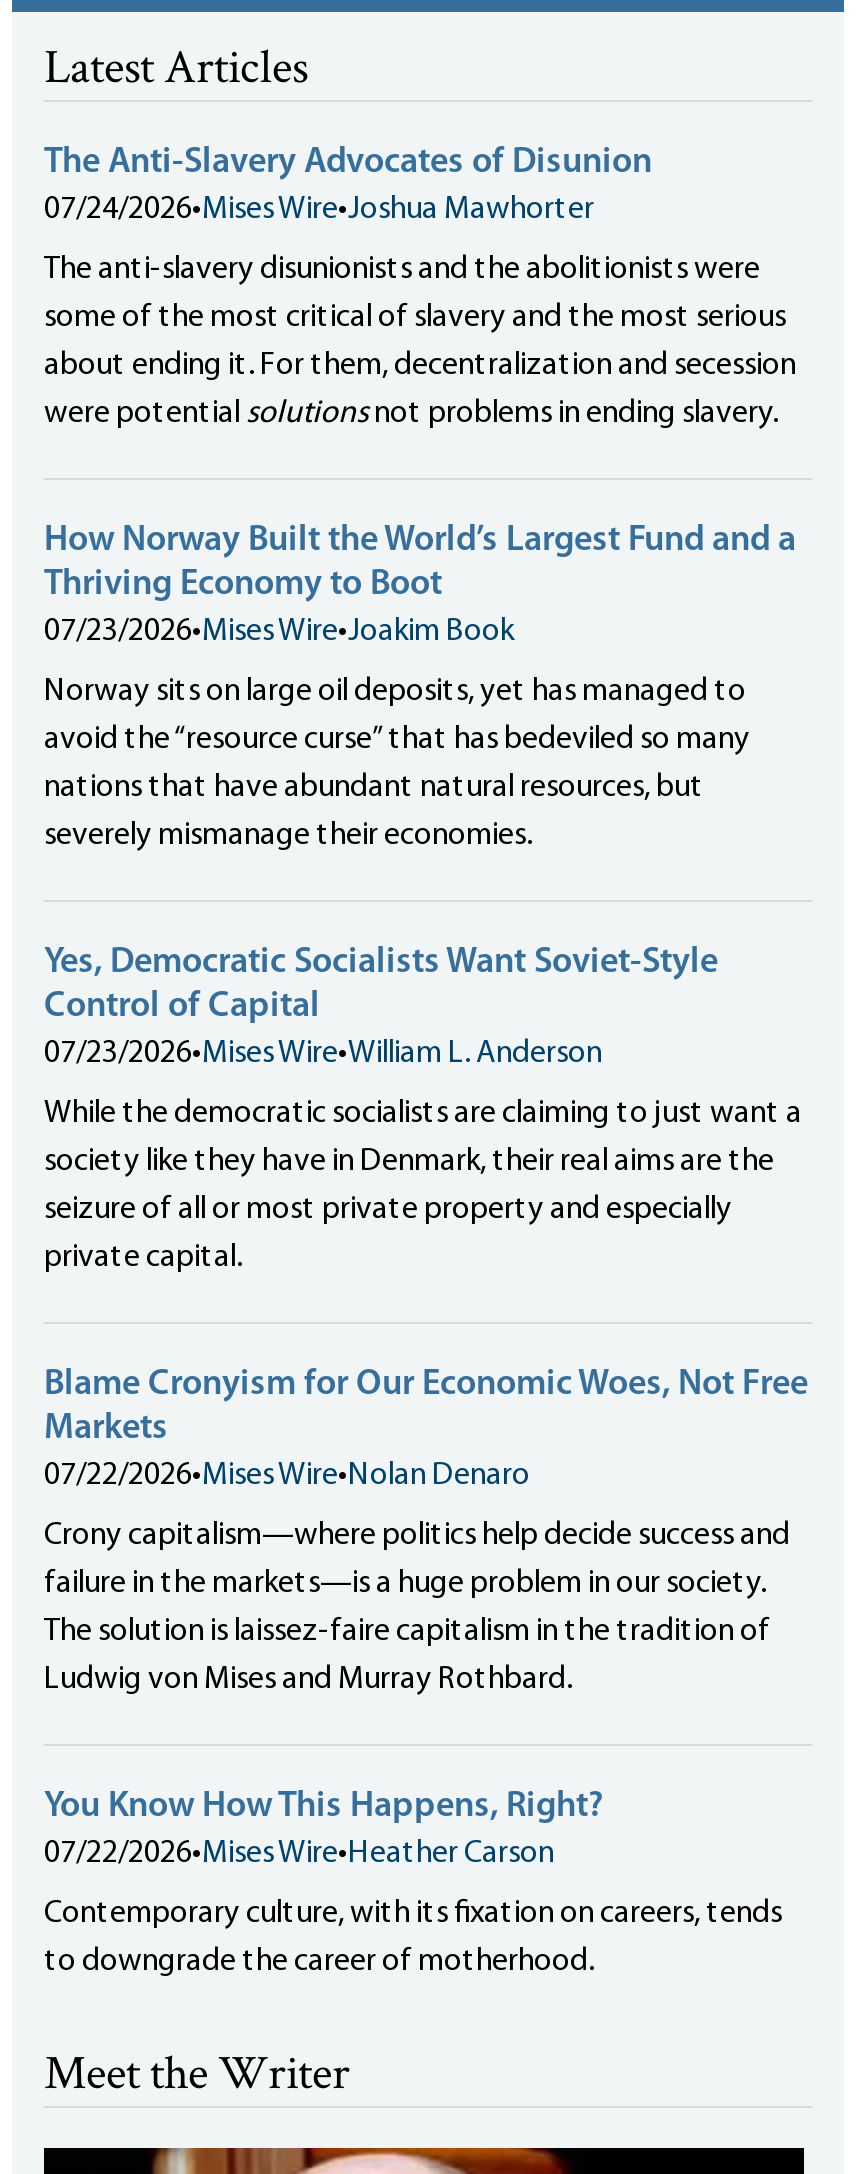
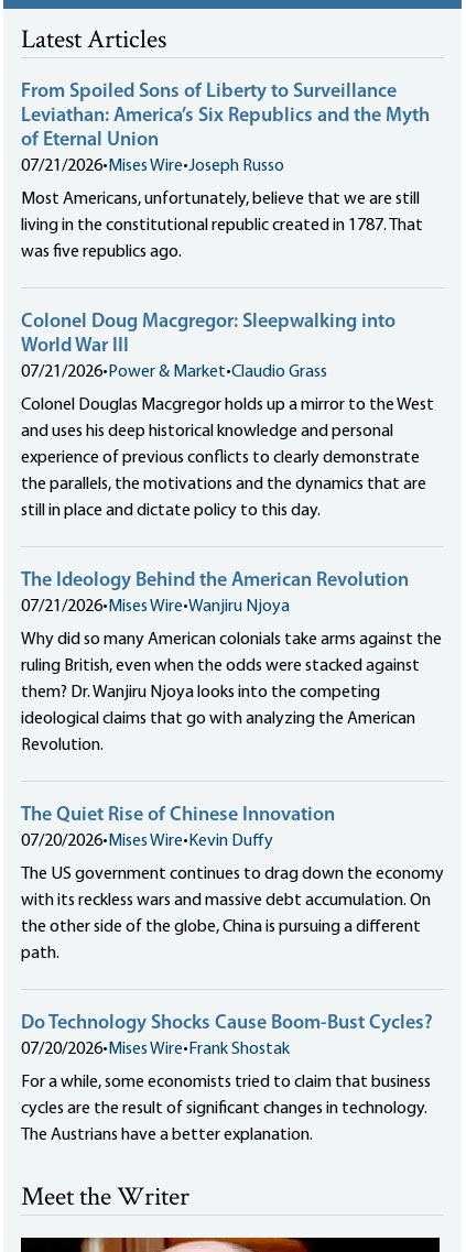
- The Anti-Slavery Advocates of Disunion
- 07/24/2026•Mises Wire•Joshua Mawhorter
- The anti-slavery disunionists and the abolitionists were
- some of the most critical of slavery and the most serious
- about ending it. For them, decentralization and secession
- were potential solutions not problems in ending slavery.
- How Norway Built the World’s Largest Fund and a
- Thriving Economy to Boot
- 07/23/2026•Mises Wire•Joakim Book
- Norway sits on large oil deposits, yet has managed to
- avoid the “resource curse” that has bedeviled so many
- nations that have abundant natural resources, but
- severely mismanage their economies.
- Yes, Democratic Socialists Want Soviet-Style
- Control of Capital
- 07/23/2026•Mises Wire•William L. Anderson
- While the democratic socialists are claiming to just want a
- society like they have in Denmark, their real aims are the
- seizure of all or most private property and especially
- private capital.
- Blame Cronyism for Our Economic Woes, Not Free
- Markets
- 07/22/2026•Mises Wire•Nolan Denaro
- Crony capitalism—where politics help decide success and
- failure in the markets—is a huge problem in our society.
- The solution is laissez-faire capitalism in the tradition of
- Ludwig von Mises and Murray Rothbard.
- You Know How This Happens, Right?
- 07/22/2026•Mises Wire•Heather Carson
- Contemporary culture, with its fixation on careers, tends
- to downgrade the career of motherhood.
+ From Spoiled Sons of Liberty to Surveillance
+ Leviathan: America’s Six Republics and the Myth
+ of Eternal Union
+ 07/21/2026• Mises Wire•Joseph Russo
+ Most Americans, unfortunately, believe that we are still
+ living in the constitutional republic created in 1787. That
+ was five republics ago.
+ Colonel Doug Macgregor: Sleepwalking into
+ World War III
+ 07/21/2026• Power & Market•Claudio Grass
+ Colonel Douglas Macgregor holds up a mirror to the West
+ and uses his deep historical knowledge and personal
+ experience of previous conflicts to clearly demonstrate
+ the parallels, the motivations and the dynamics that are
+ still in place and dictate policy to this day.
+ The Ideology Behind the American Revolution
+ 07/21/2026• Mises Wire•Wanjiru Njoya
+ Why did so many American colonials take arms against the
+ ruling British, even when the odds were stacked against
+ them? Dr. Wanjiru Njoya looks into the competing
+ ideological claims that go with analyzing the American
+ Revolution.
+ The Quiet Rise of Chinese Innovation
+ 07/20/2026• Mises Wire• Kevin Duffy
+ The US government continues to drag down the economy
+ with its reckless wars and massive debt accumulation. On
+ the other side of the globe, China is pursuing a different
+ path.
+ Do Technology Shocks Cause Boom-Bust Cycles?
+ 07/20/2026• Mises Wire• Frank Shostak
+ For a while, some economists tried to claim that business
+ cycles are the result of significant changes in technology.
+ The Austrians have a better explanation.
